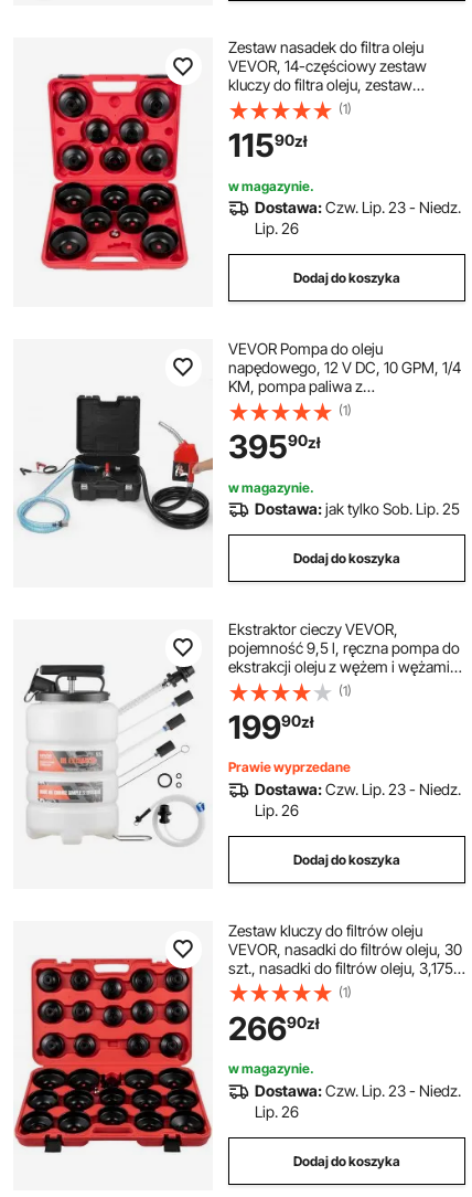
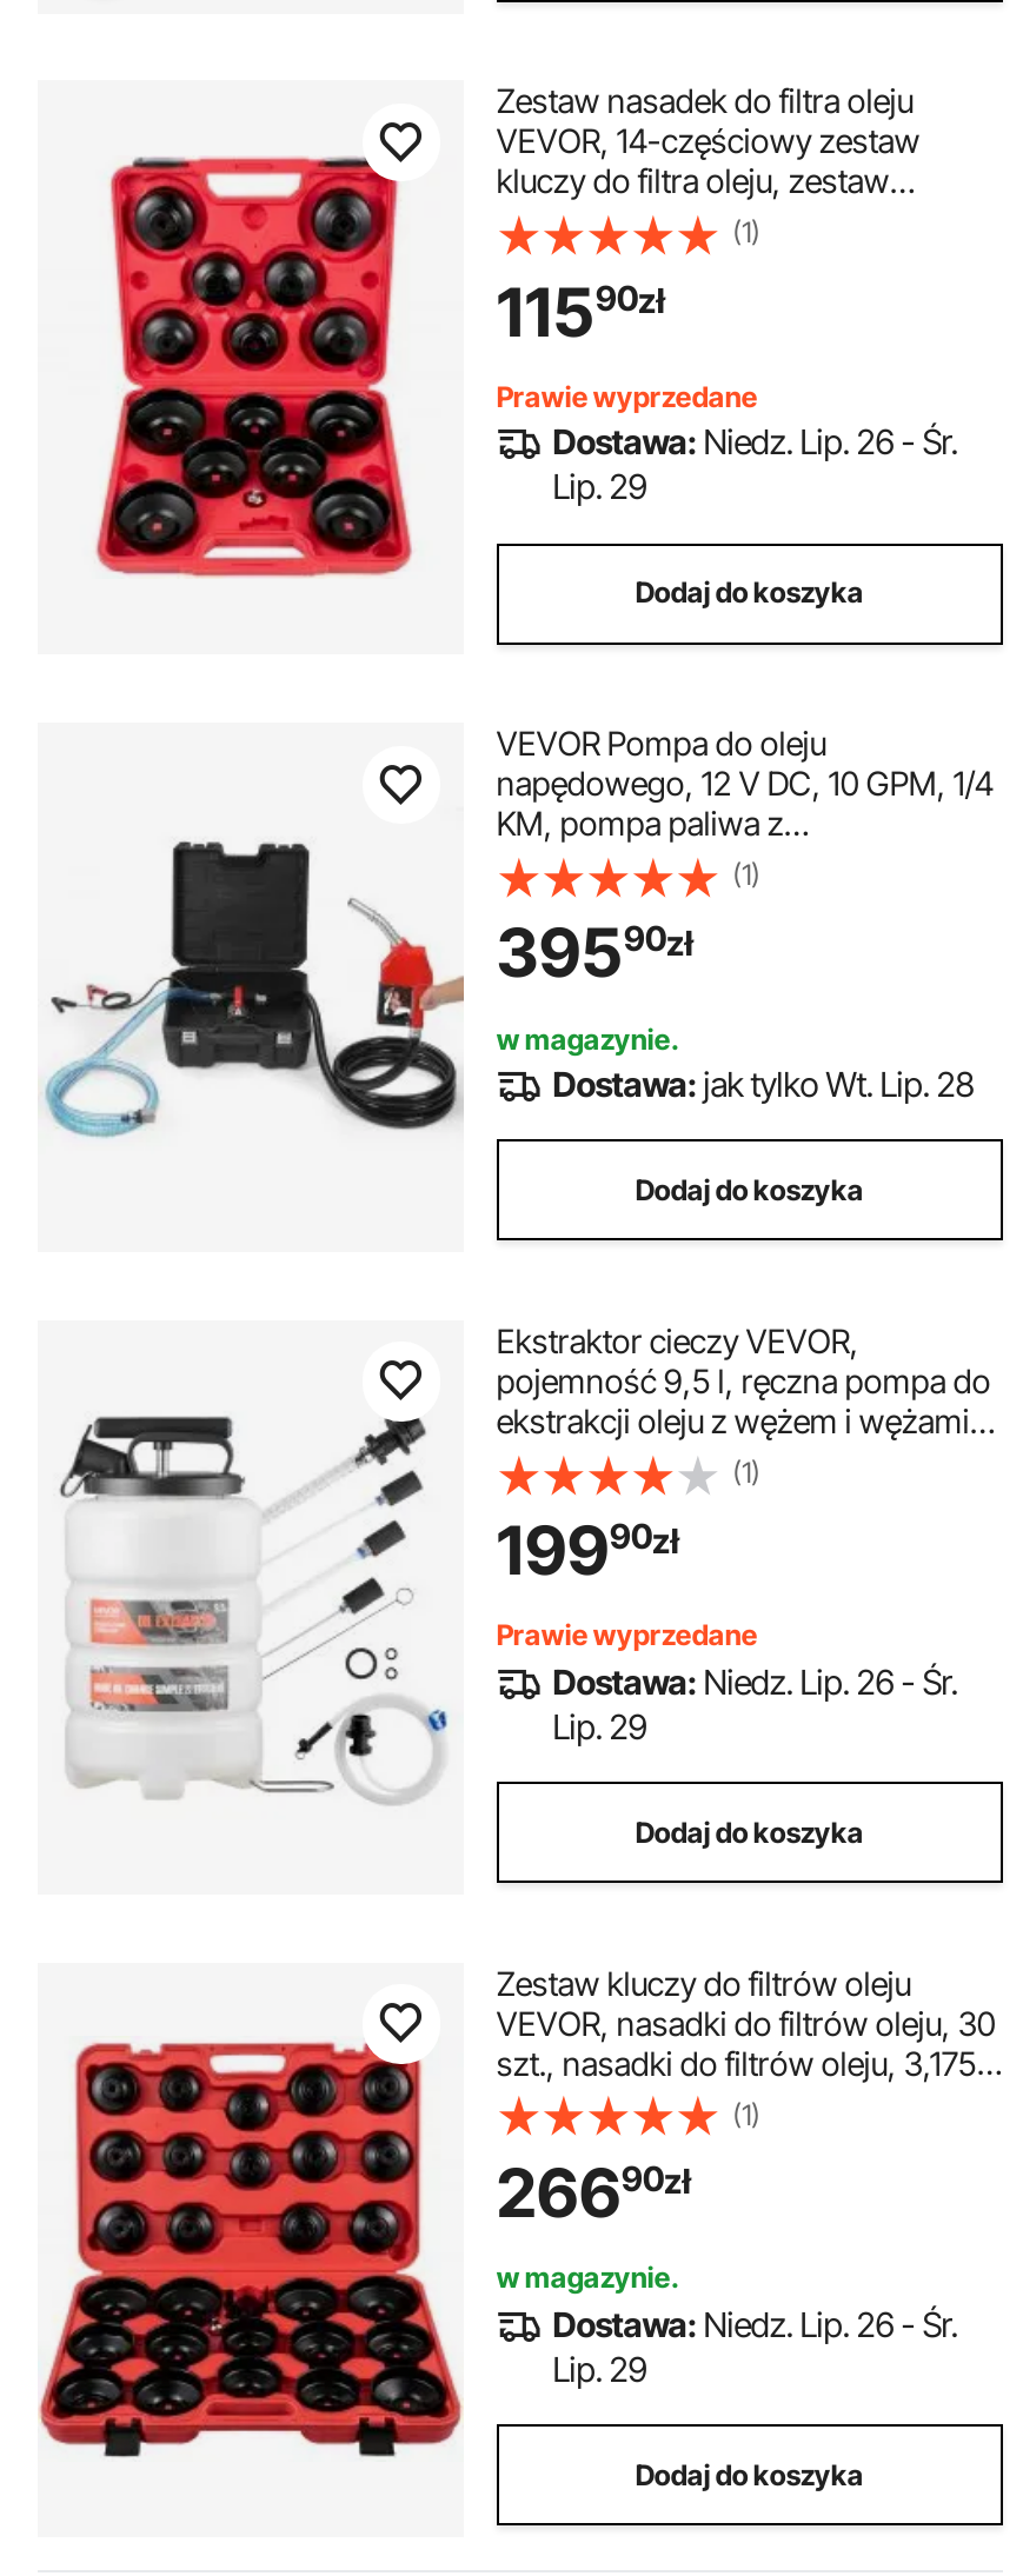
- w magazynie.
- Dostawa: Czw. Lip. 23 - Niedz.
- Lip. 26
+ Prawie wyprzedane
+ Dostawa: Niedz. Lip. 26 - Śr.
+ Lip. 29

- Dostawa: jak tylko Sob. Lip. 25
+ Dostawa: jak tylko Wt. Lip. 28

- Dostawa: Czw. Lip. 23 - Niedz.
+ Dostawa: Niedz. Lip. 26 - Śr.

- Lip. 26
+ Lip. 29

- Dostawa: Czw. Lip. 23 - Niedz.
+ Dostawa: Niedz. Lip. 26 - Śr.

- Lip. 26
+ Lip. 29
